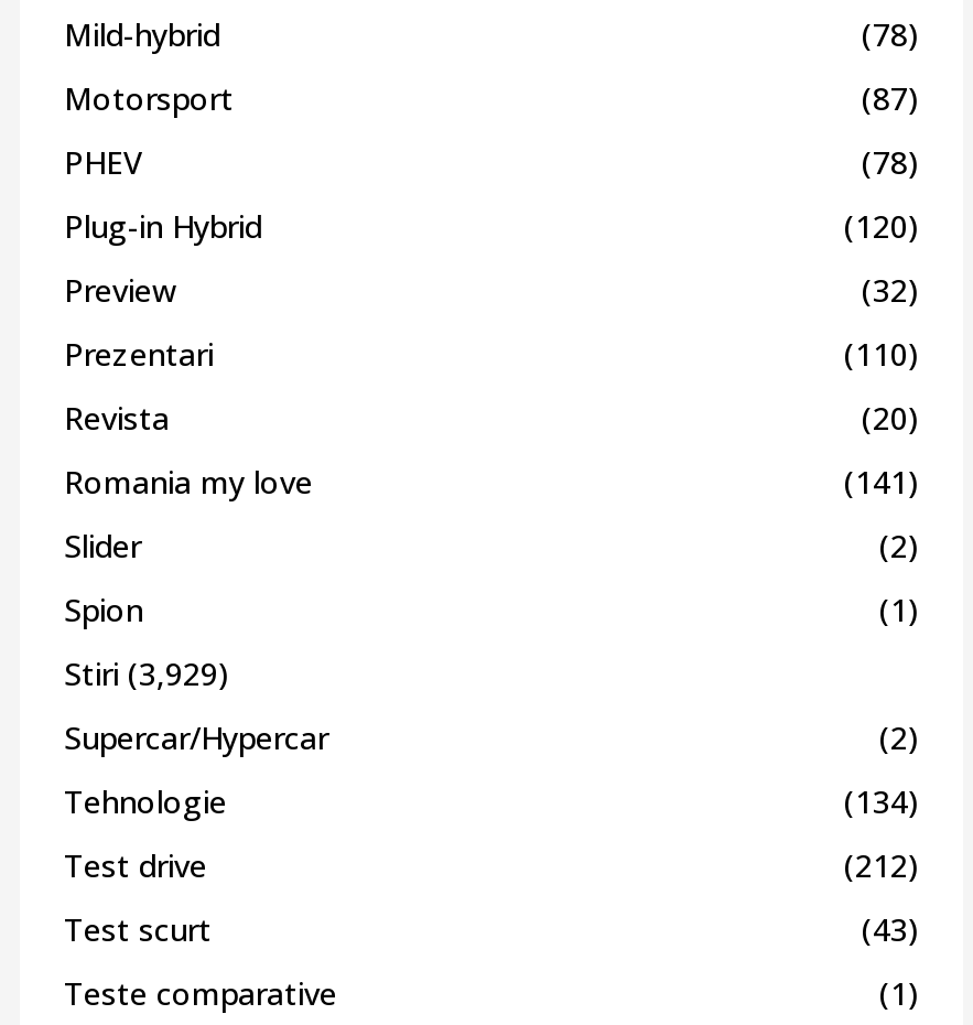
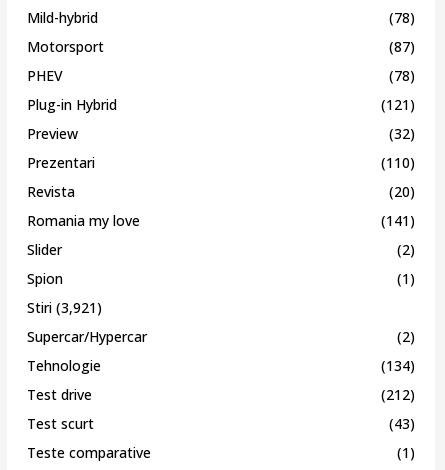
- (120)
+ (121)

- Stiri (3,929)
+ Stiri (3,921)
